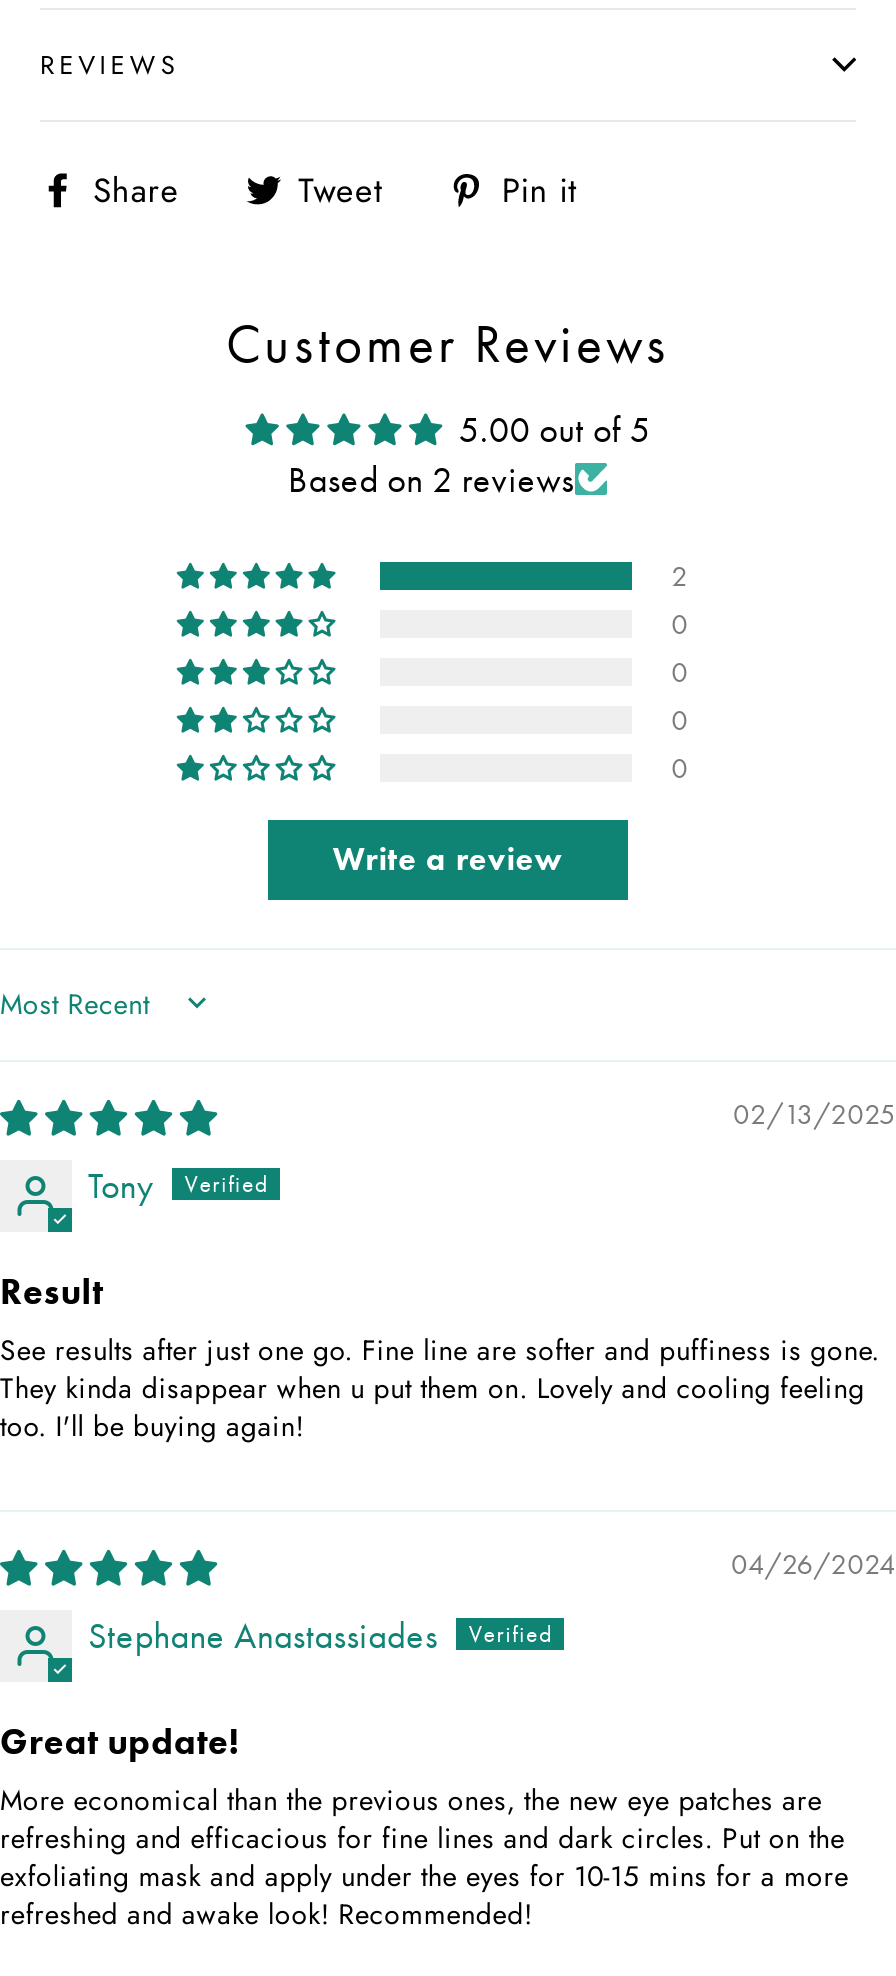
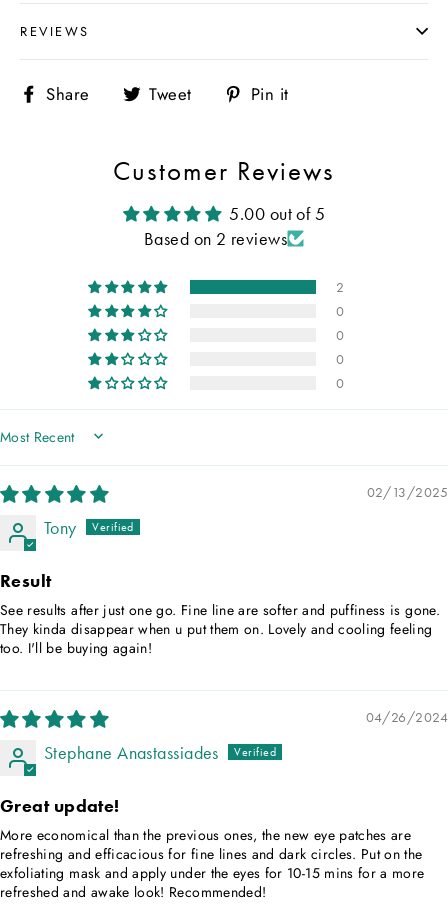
- Write a review
